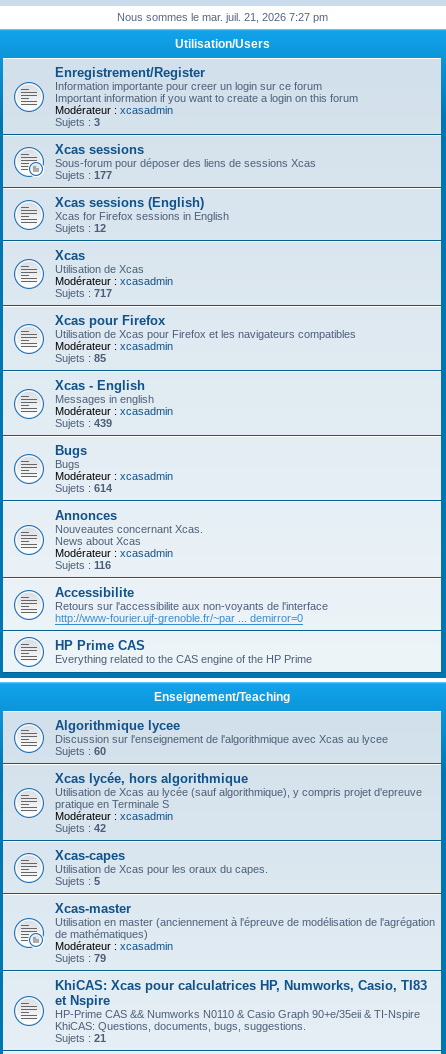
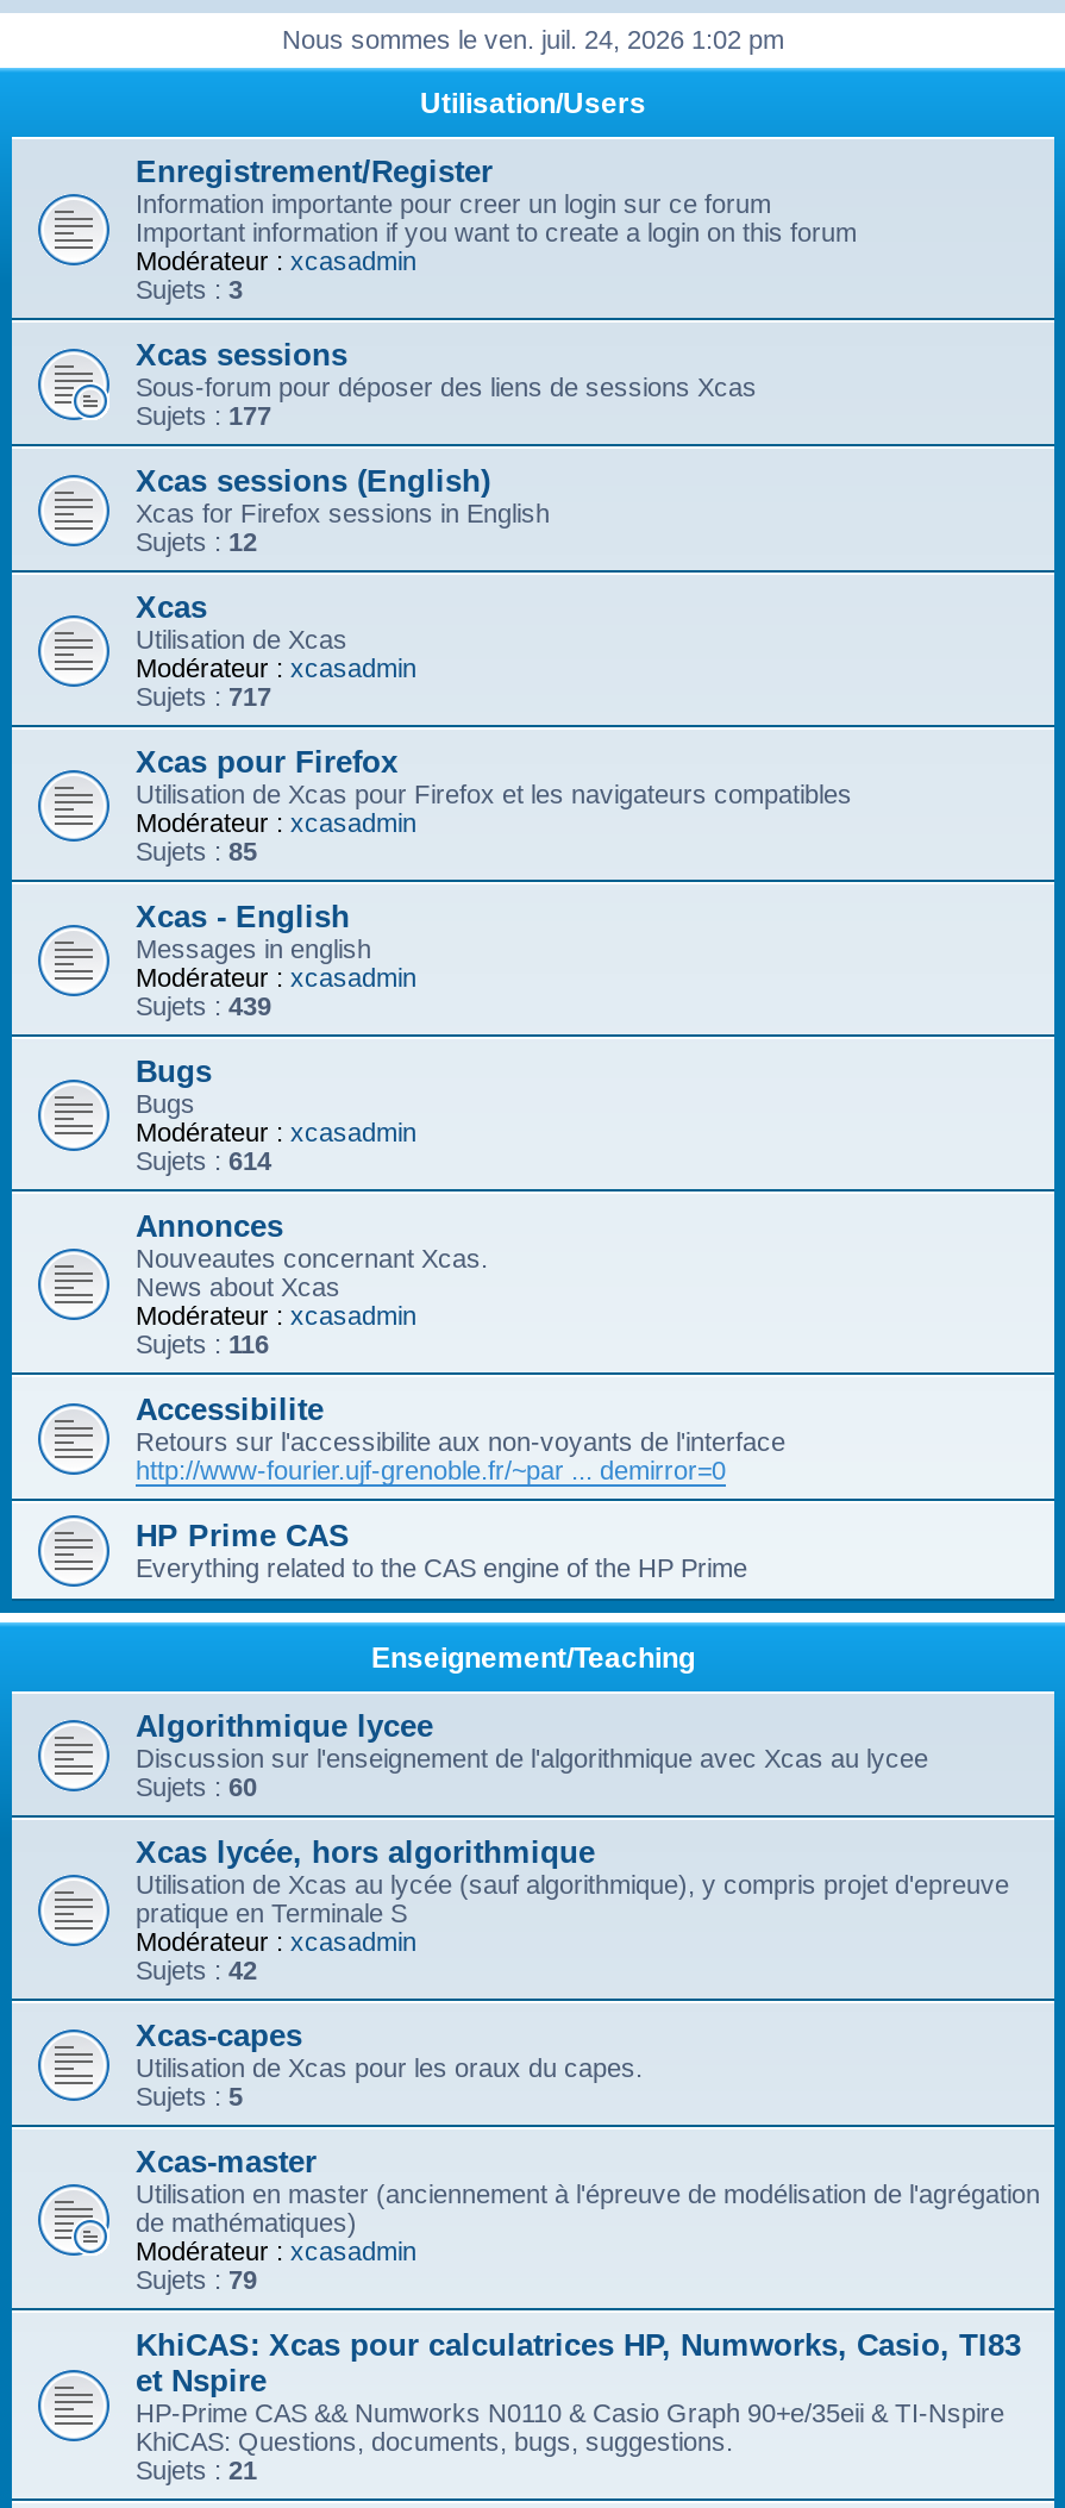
- Nous sommes le mar. juil. 21, 2026 7:27 pm
+ Nous sommes le ven. juil. 24, 2026 1:02 pm
